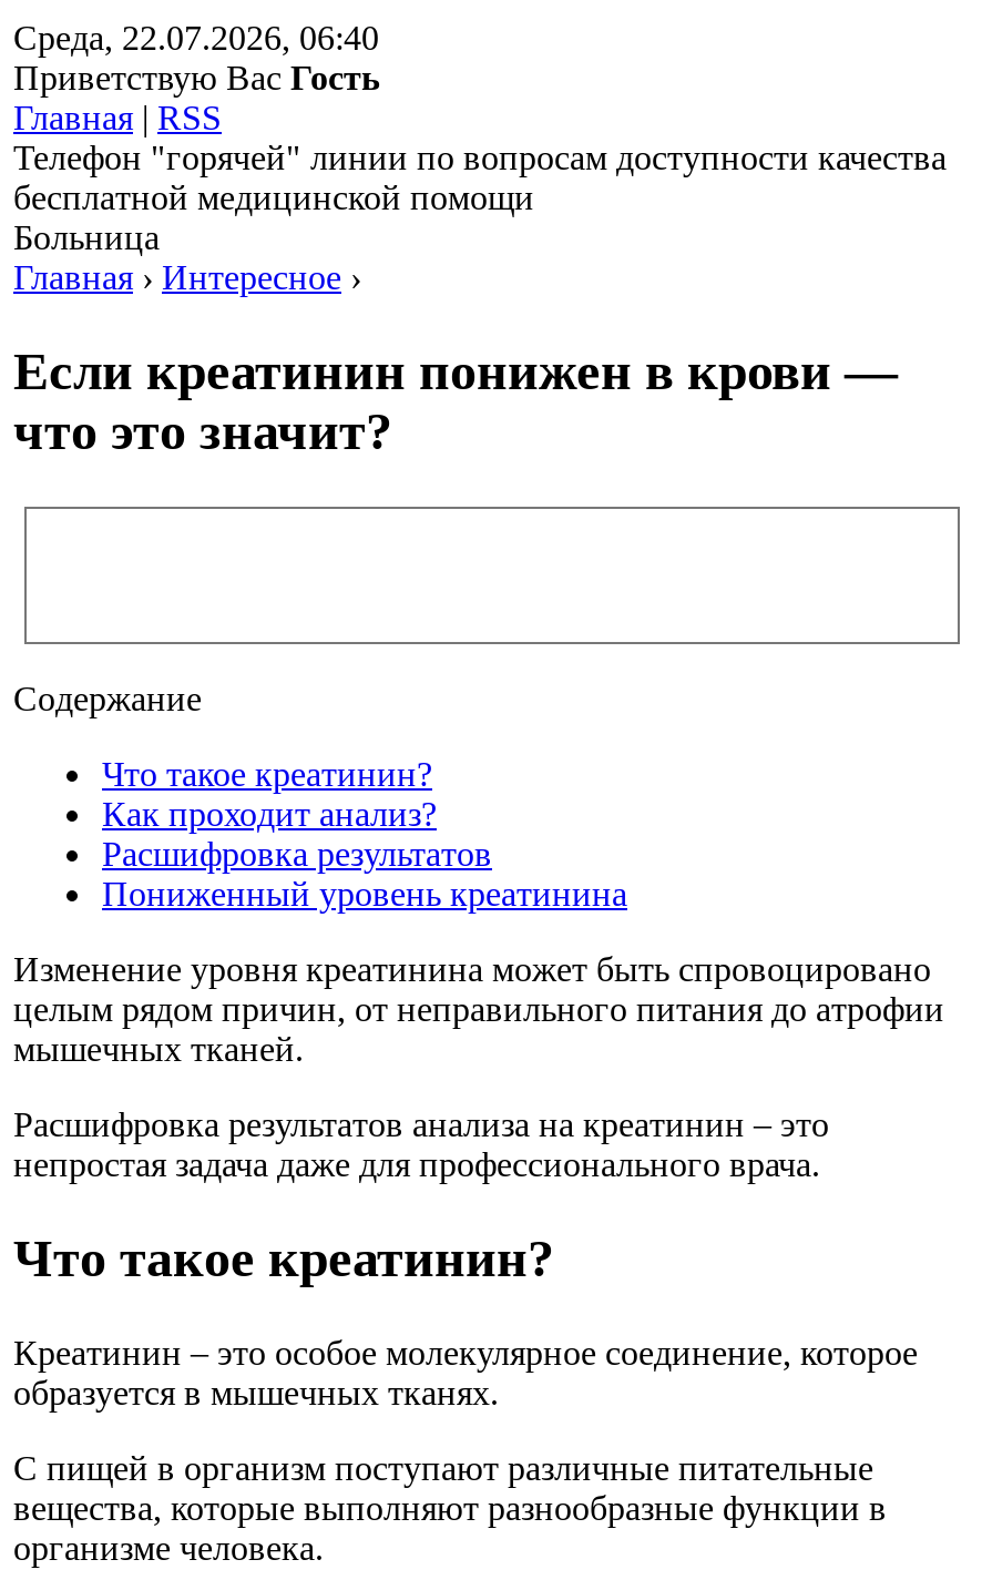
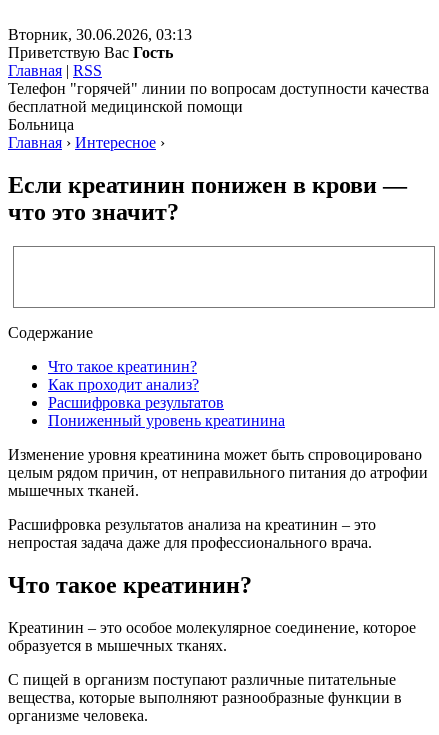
- Среда, 22.07.2026, 06:40
+ Вторник, 30.06.2026, 03:13
